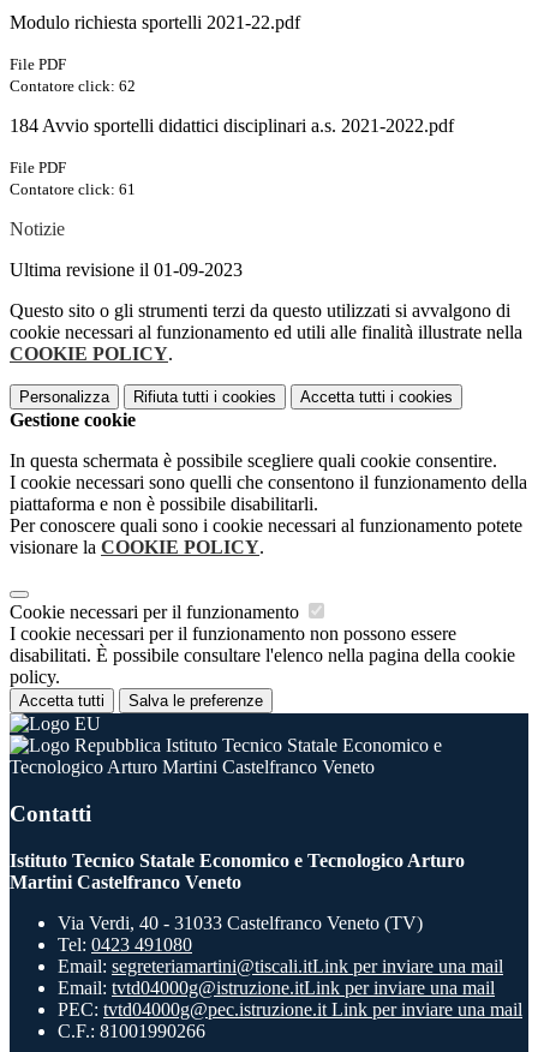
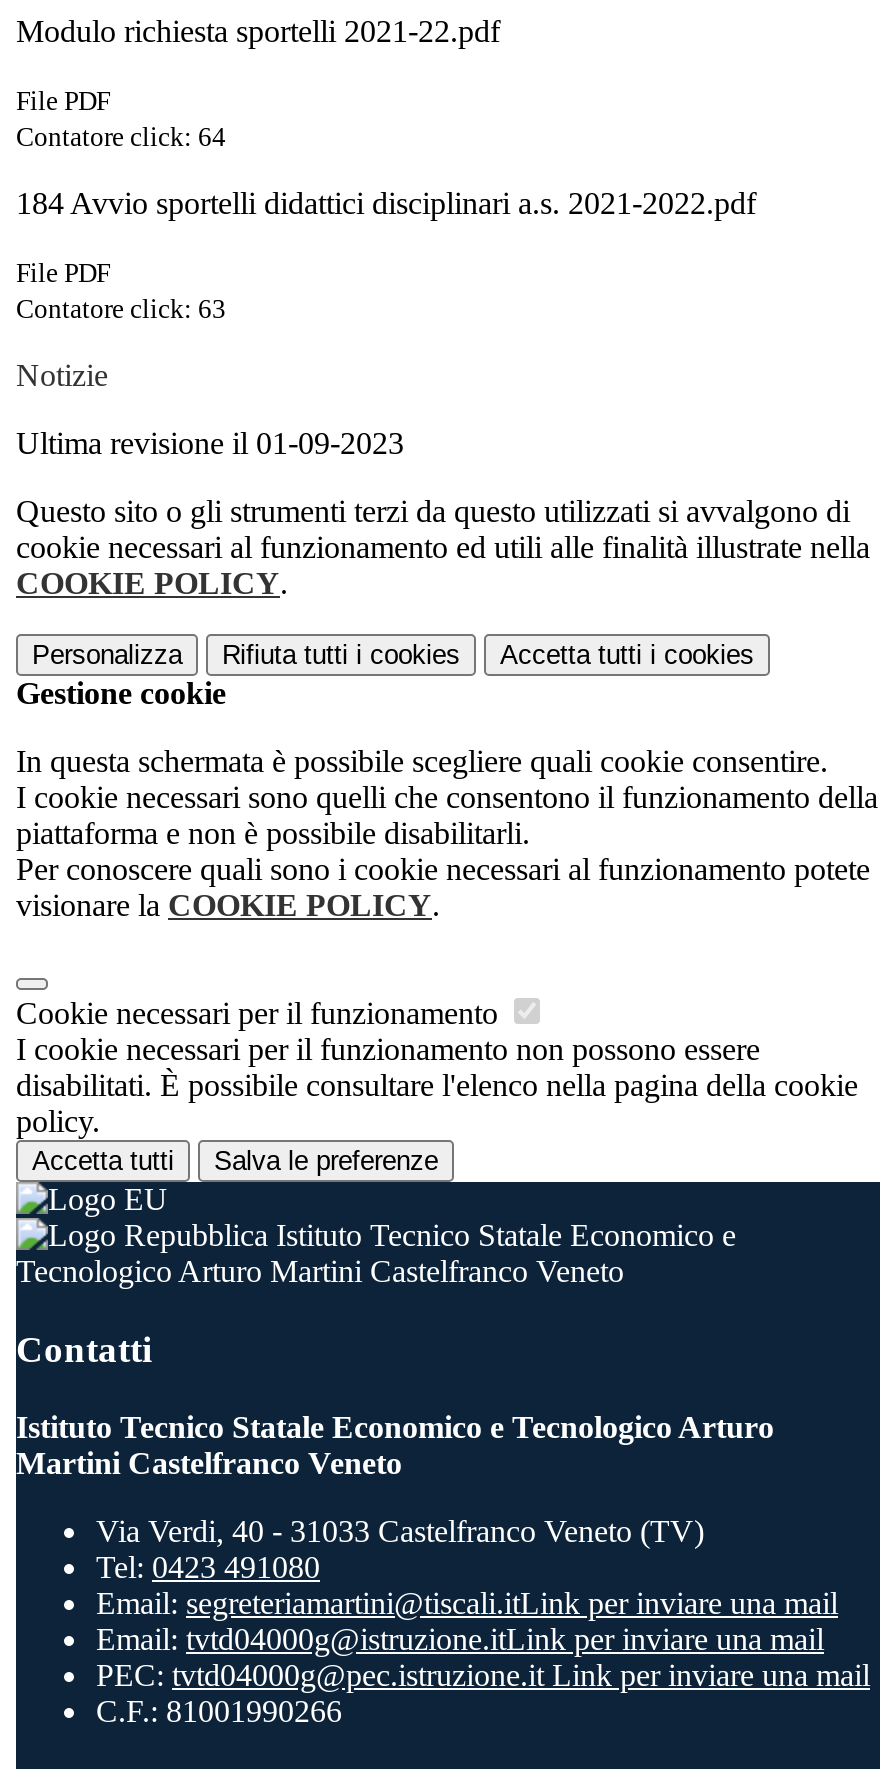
- Contatore click: 62
+ Contatore click: 64

- Contatore click: 61
+ Contatore click: 63
